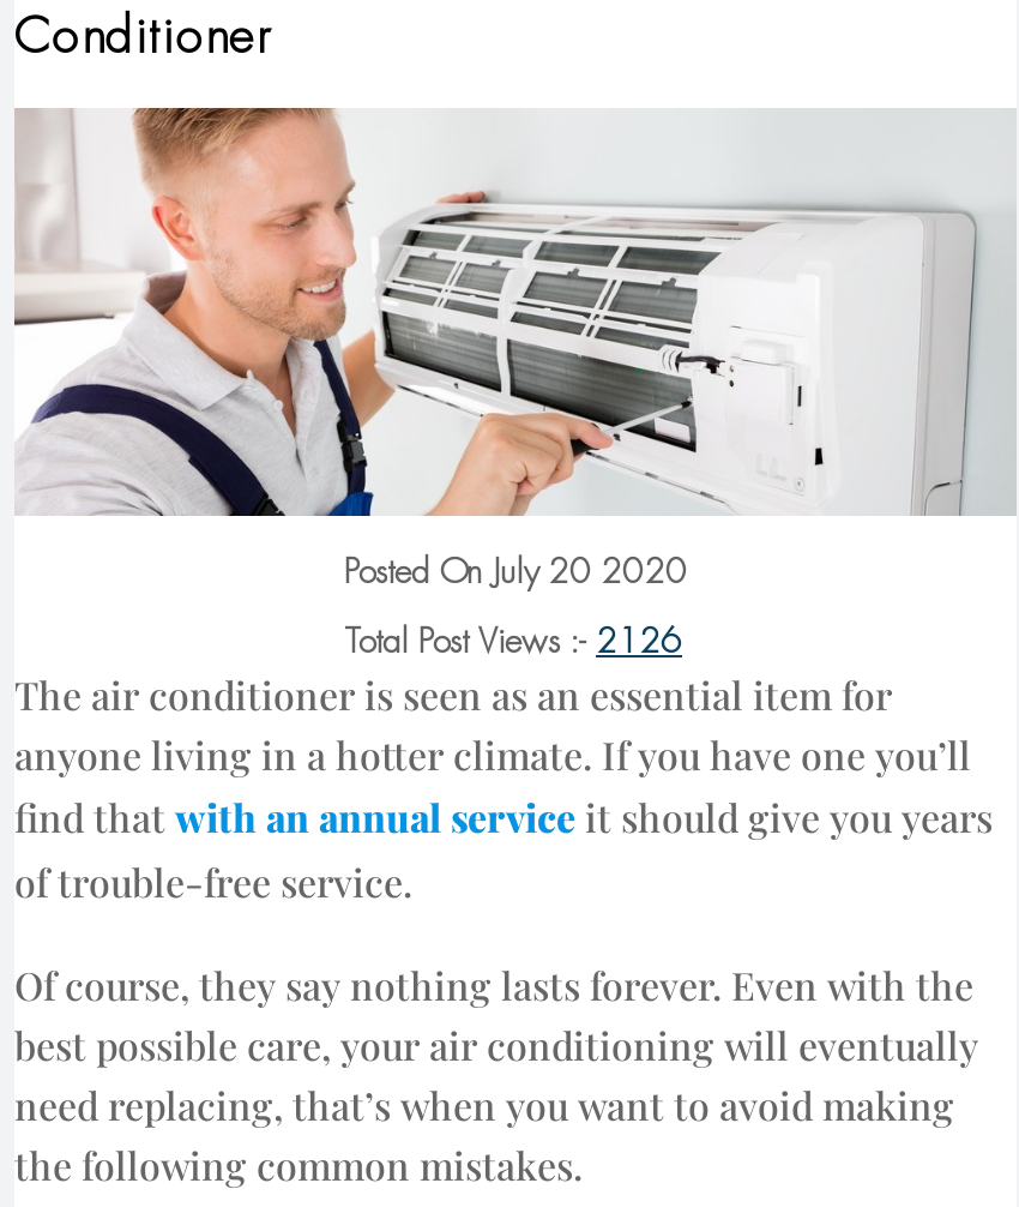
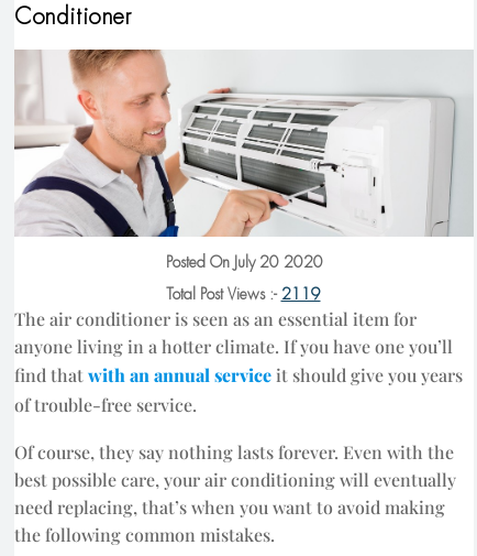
- Total Post Views :- 2126
+ Total Post Views :- 2119
